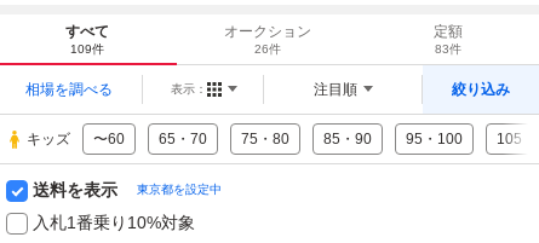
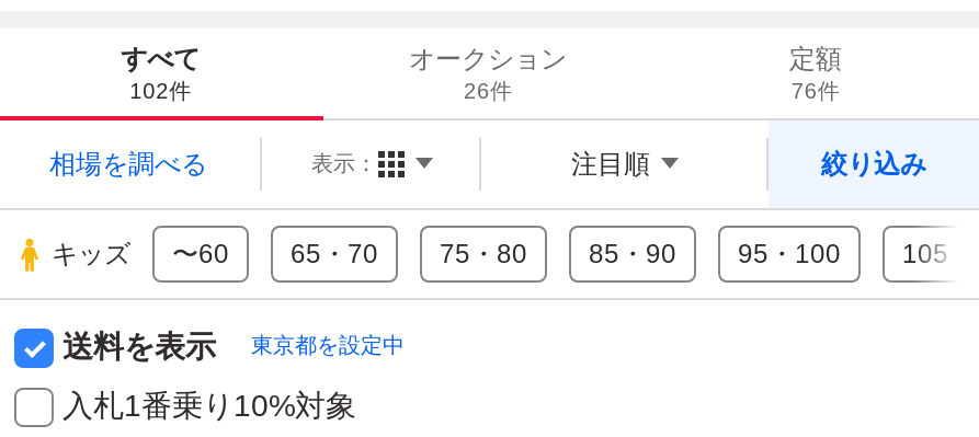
- 109件
+ 102件

- 83件
+ 76件
